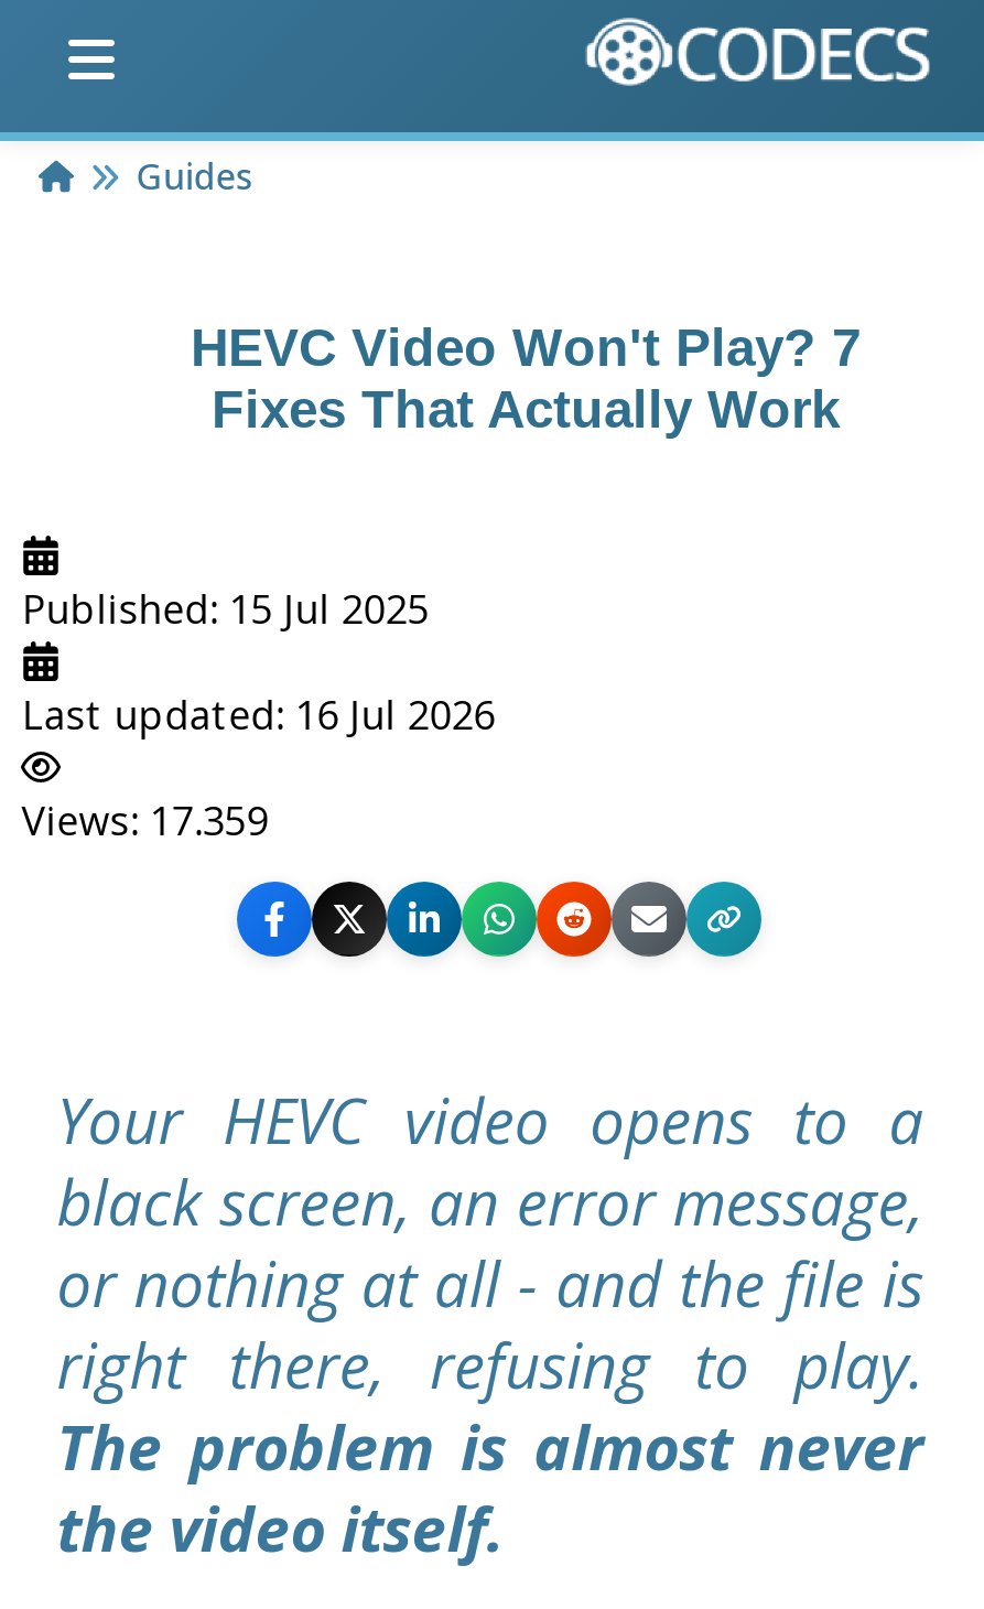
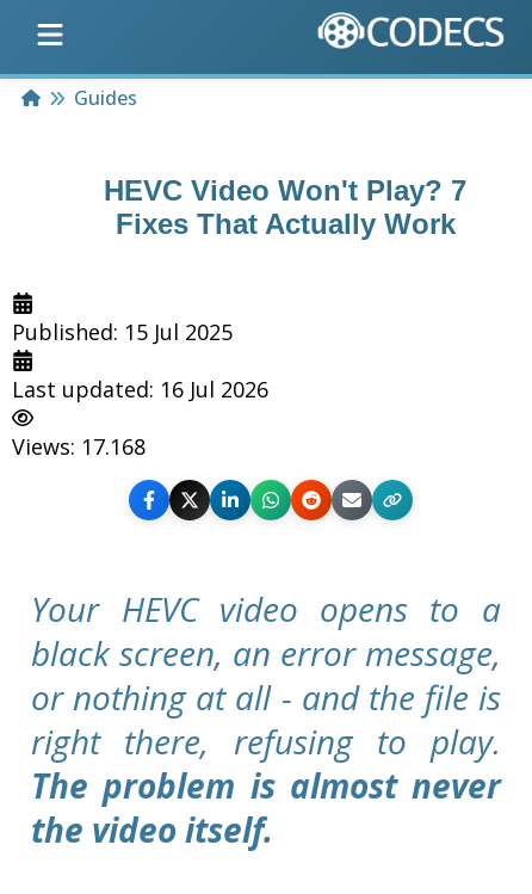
- Views: 17.359
+ Views: 17.168
